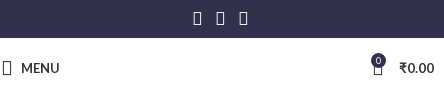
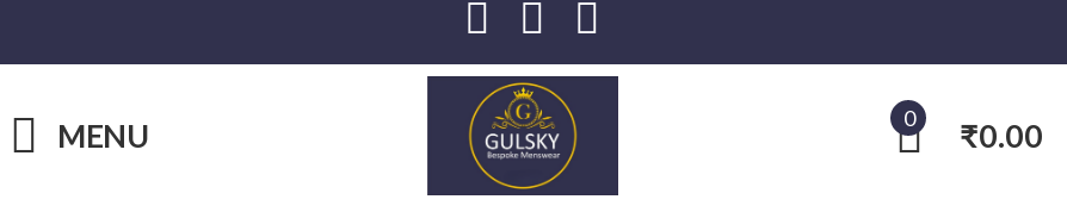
+ [image]
